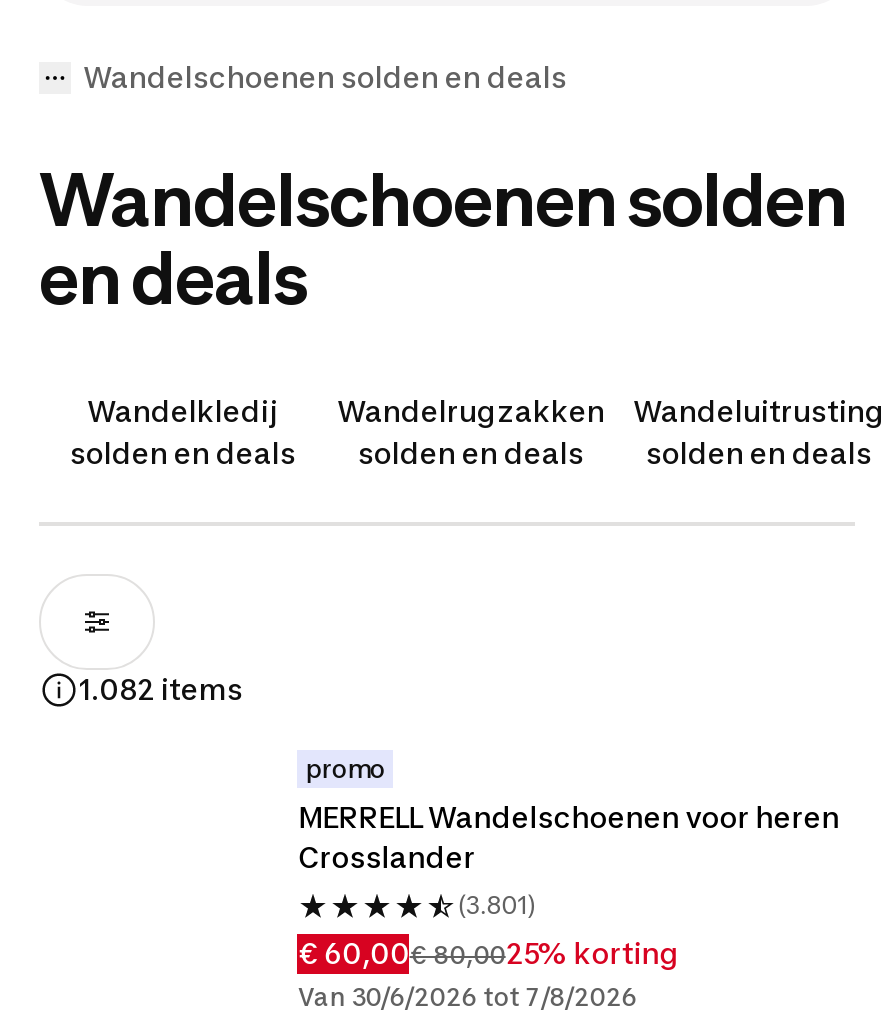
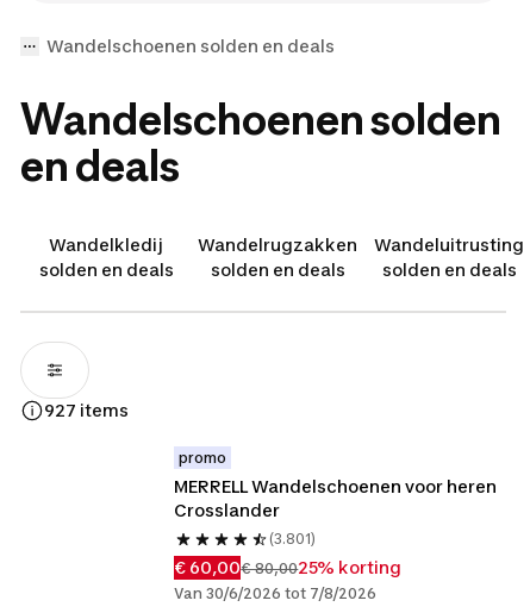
- 1.082 items
+ 927 items
